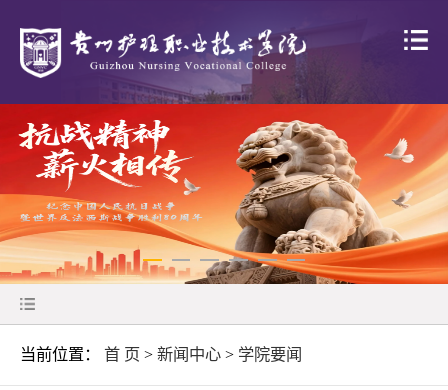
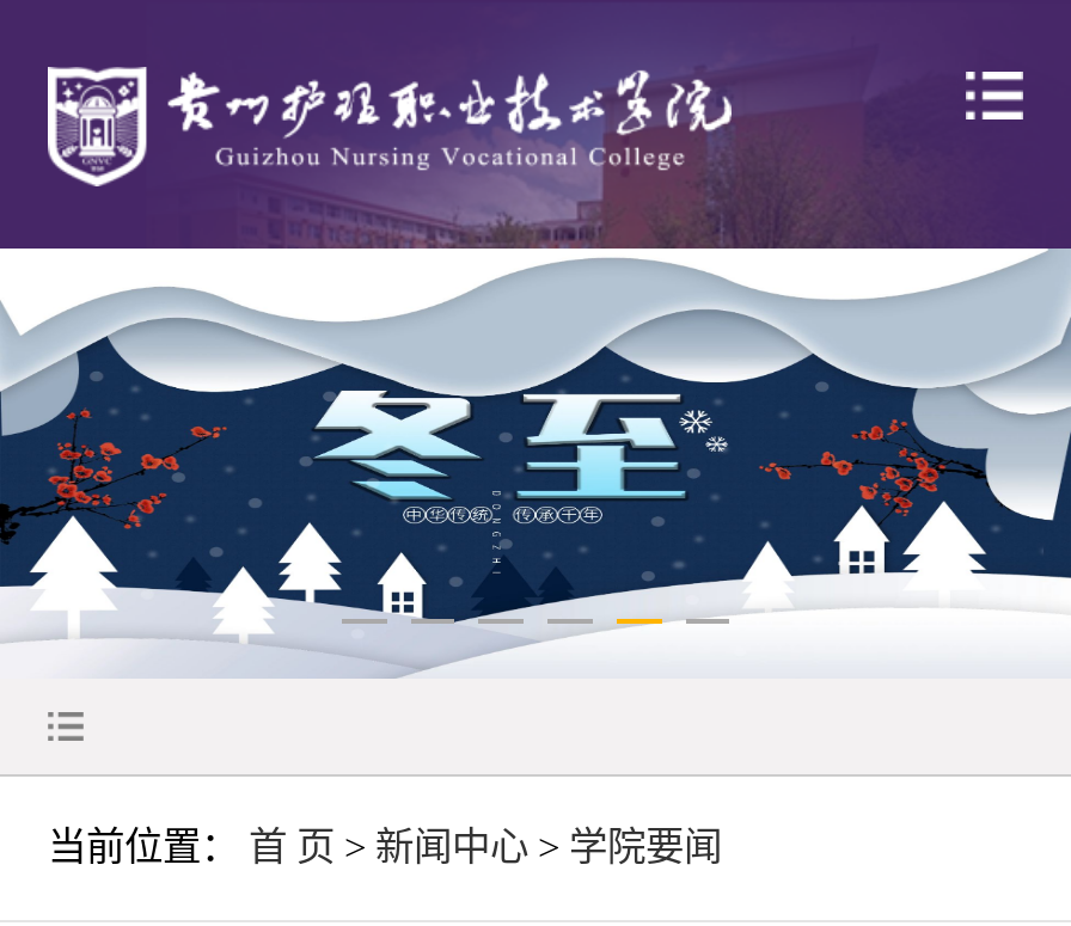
- [image]
+ [image]
